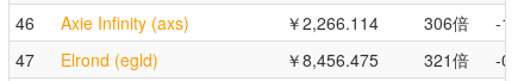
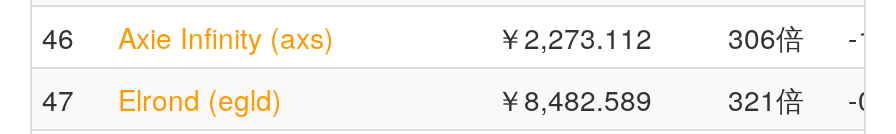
- ￥2,266.114
+ ￥2,273.112

- ￥8,456.475
+ ￥8,482.589
